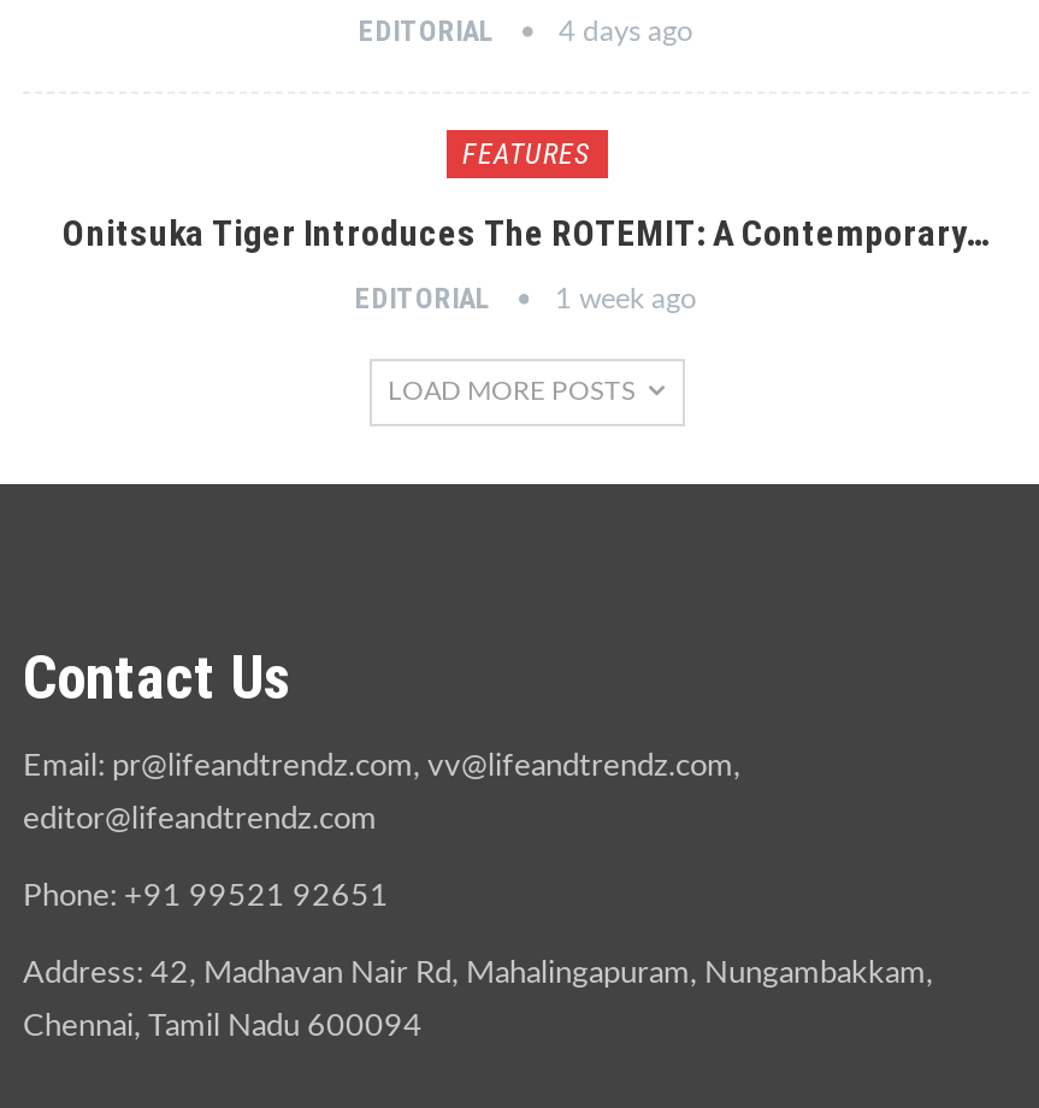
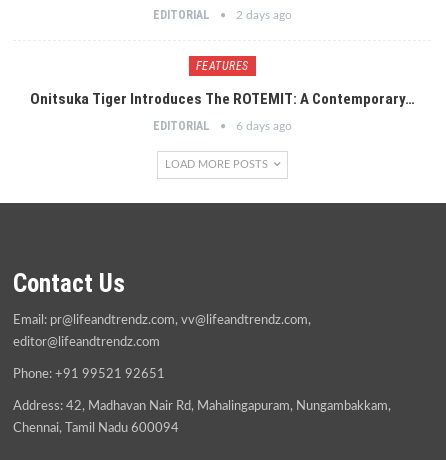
- EDITORIAL 4 days ago
+ EDITORIAL 2 days ago

- EDITORIAL 1 week ago
+ EDITORIAL 6 days ago
